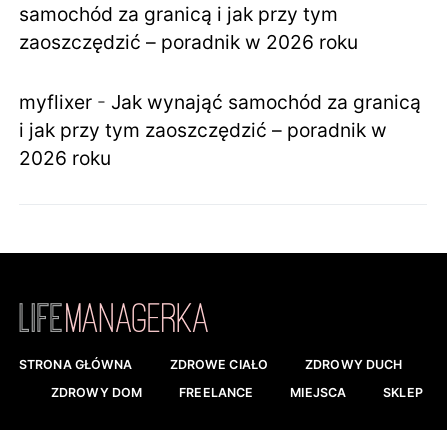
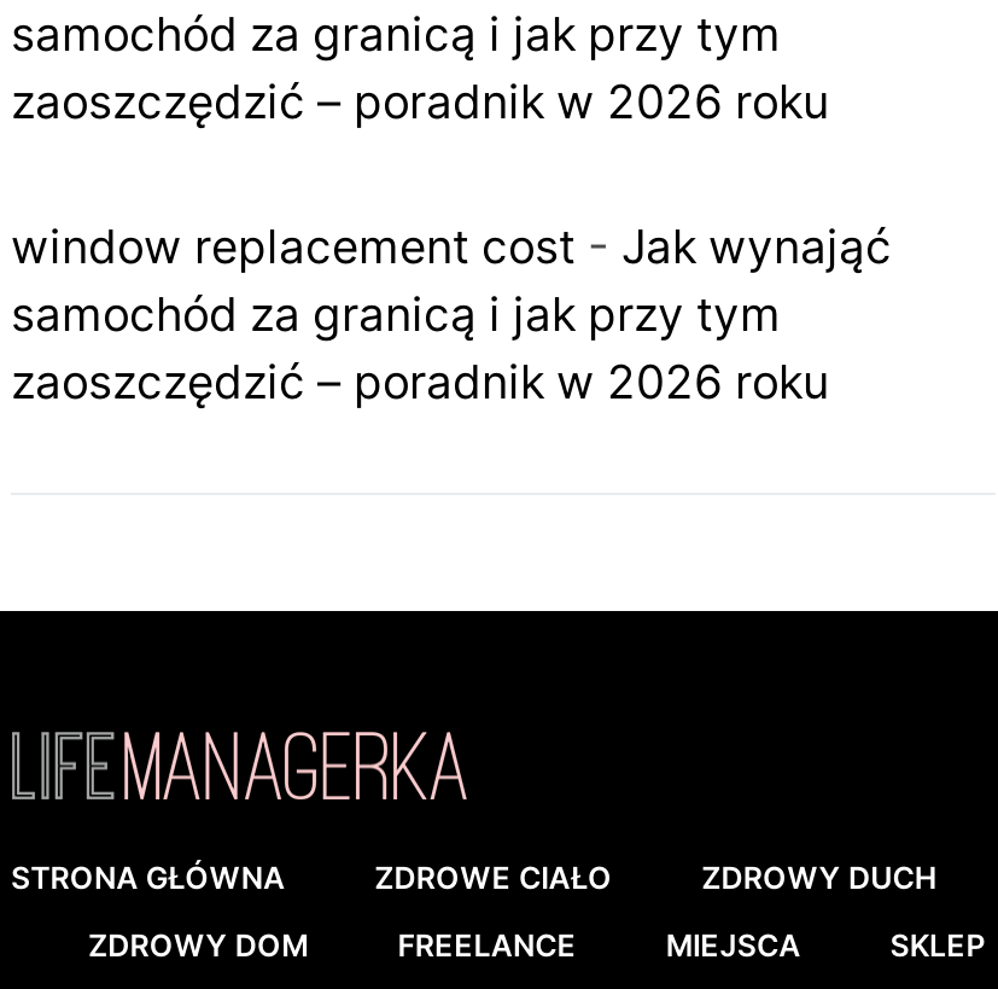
- myflixer - Jak wynająć samochód za granicą
- i jak przy tym zaoszczędzić – poradnik w
- 2026 roku
+ window replacement cost - Jak wynająć
+ samochód za granicą i jak przy tym
+ zaoszczędzić – poradnik w 2026 roku
